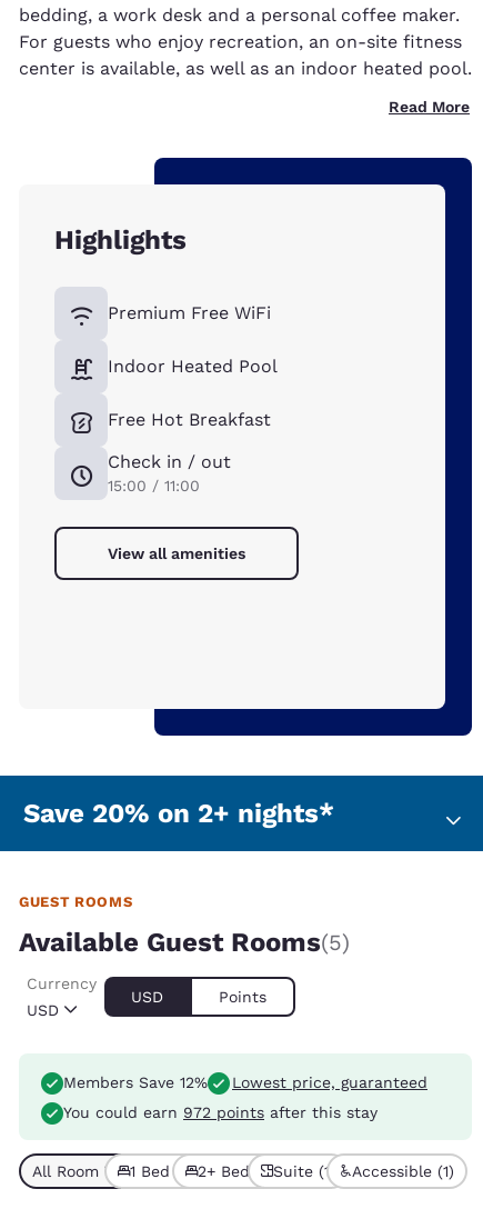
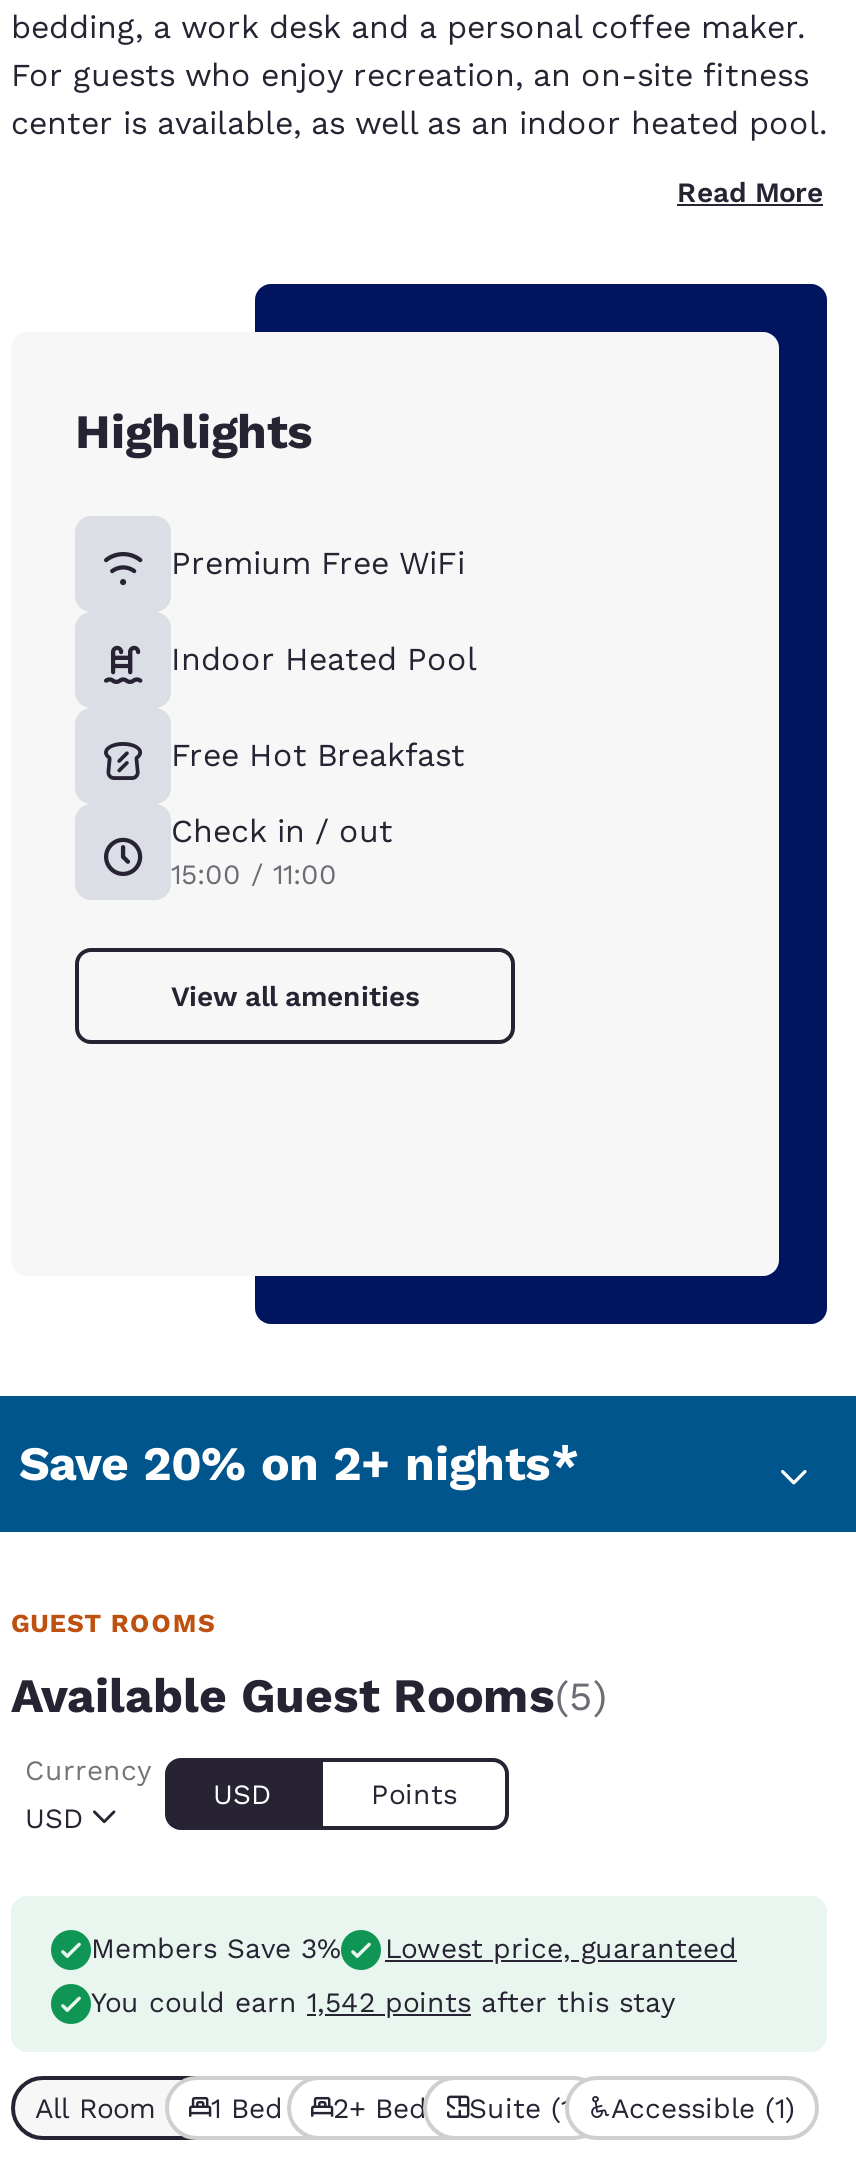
- Members Save 12% Lowest price, guaranteed
+ Members Save 3% Lowest price, guaranteed

- You could earn 972 points after this stay
+ You could earn 1,542 points after this stay
